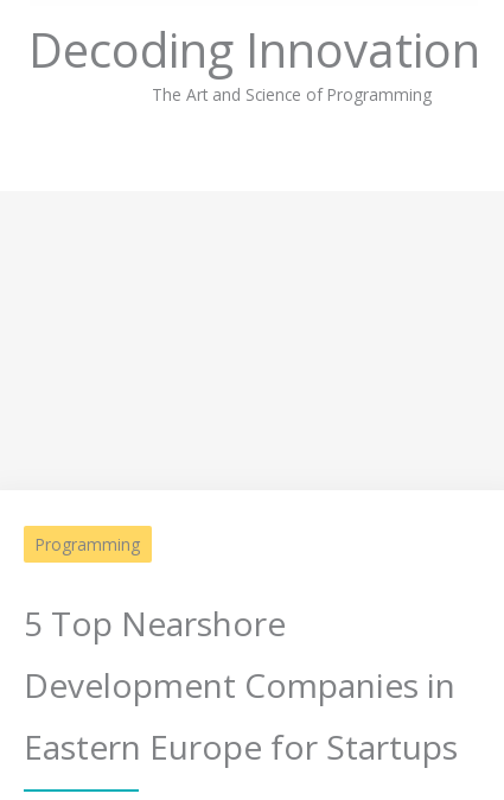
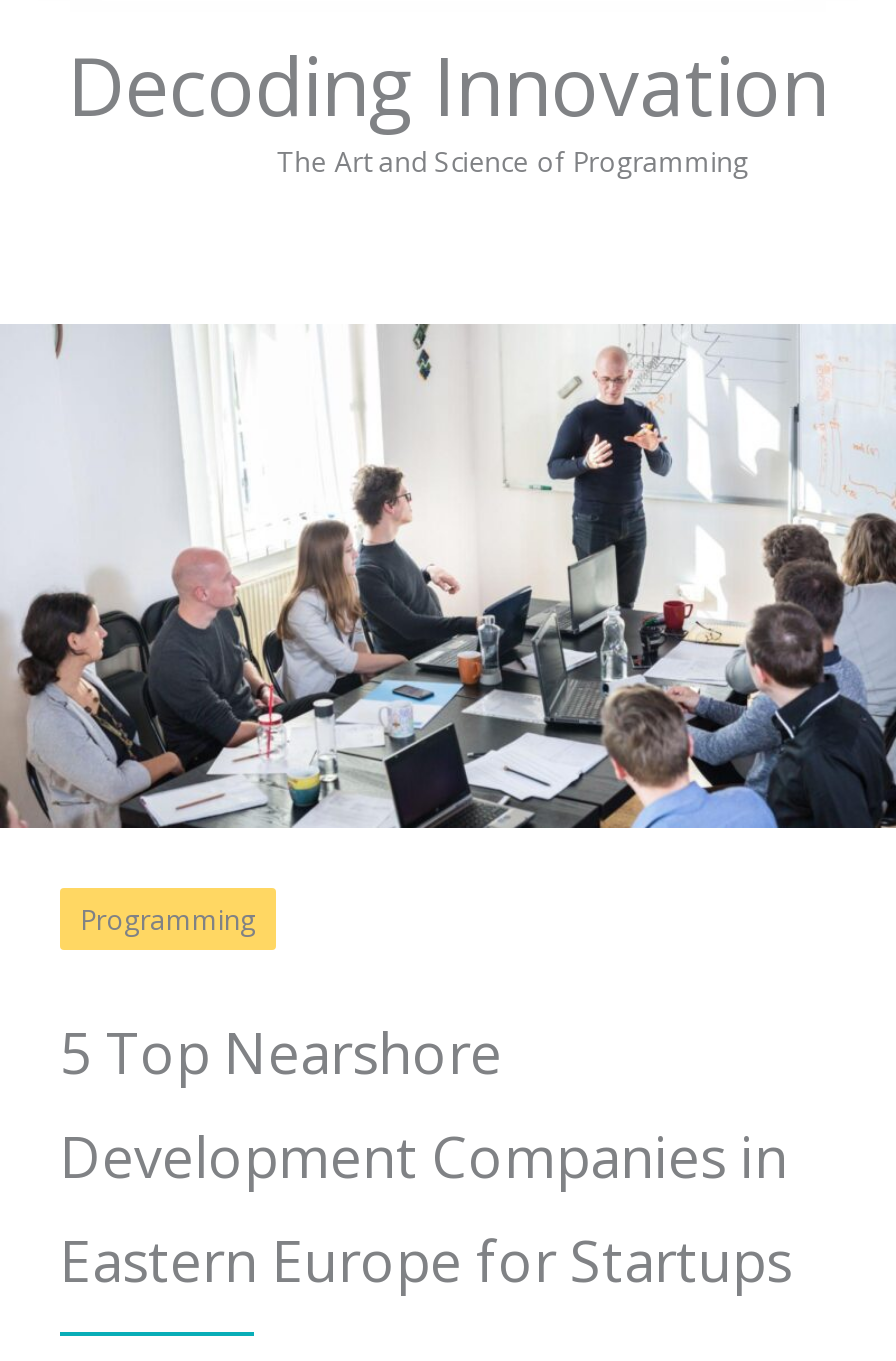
+ [image]
